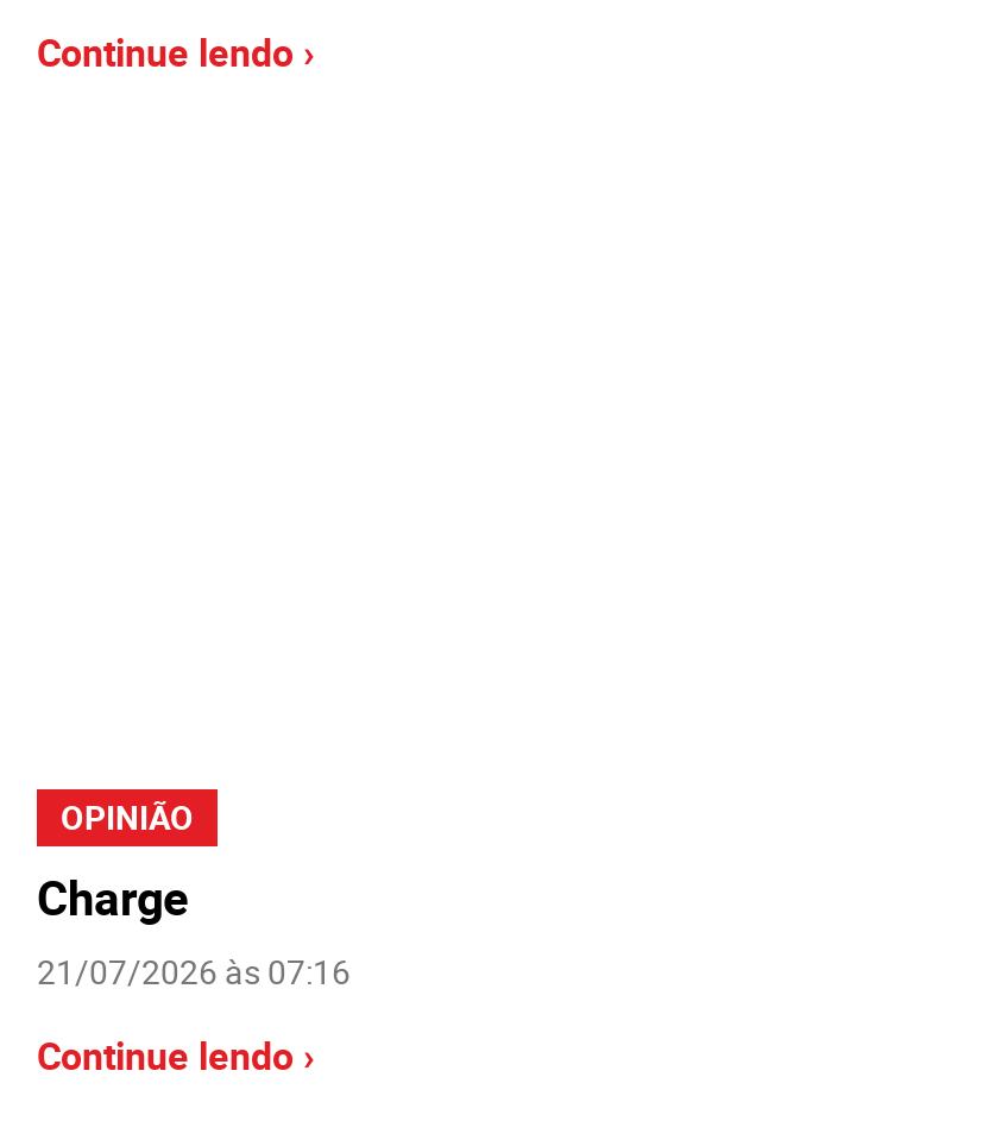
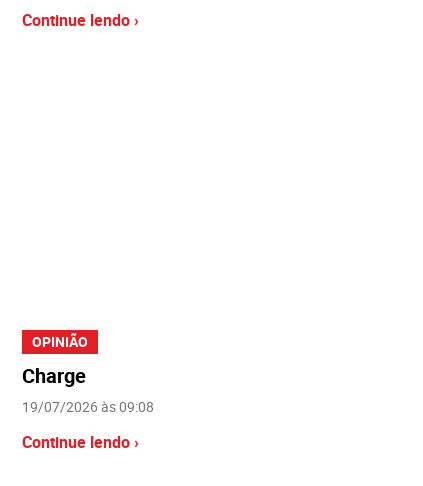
- 21/07/2026 às 07:16
+ 19/07/2026 às 09:08
